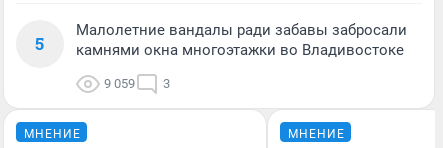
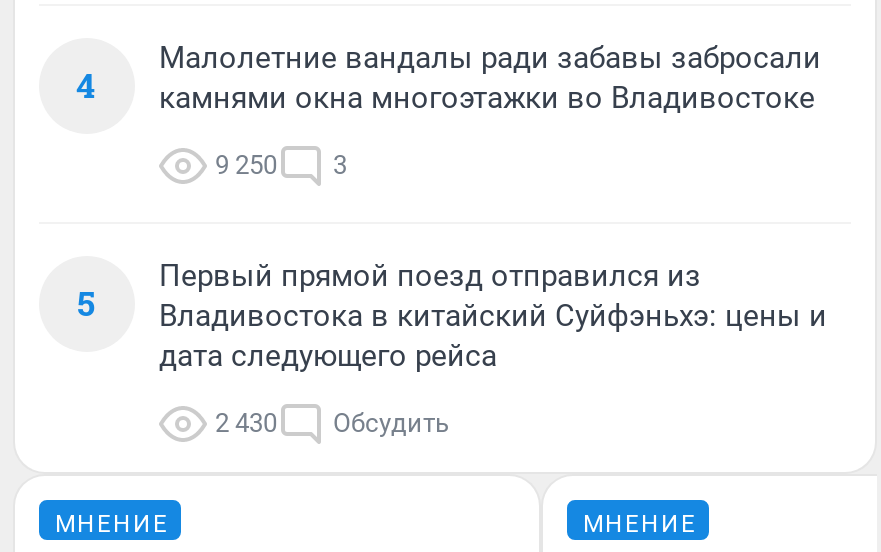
- 5 камнями окна многоэтажки во Владивостоке
+ 4 камнями окна многоэтажки во Владивостоке

- 9 059 3
+ 9 250 3

+ 5

+ Первый прямой поезд отправился из
+ Владивостока в китайский Суйфэньхэ: цены и
+ дата следующего рейса
+ 2 430
+ Обсудить
